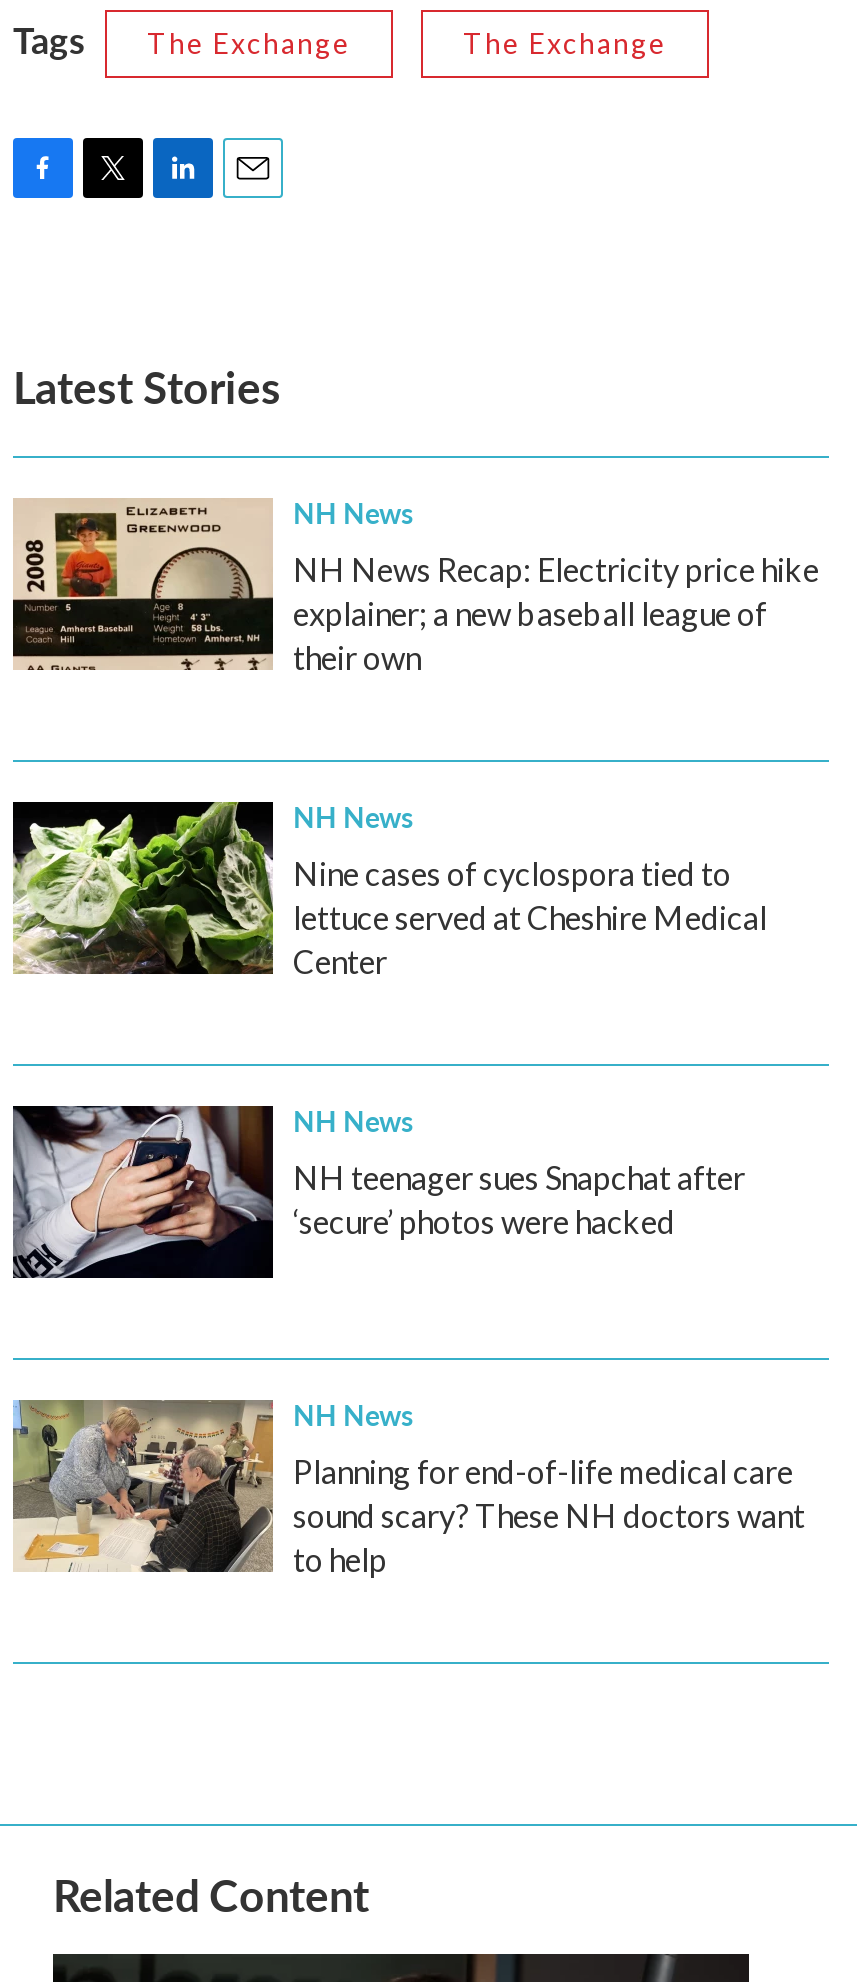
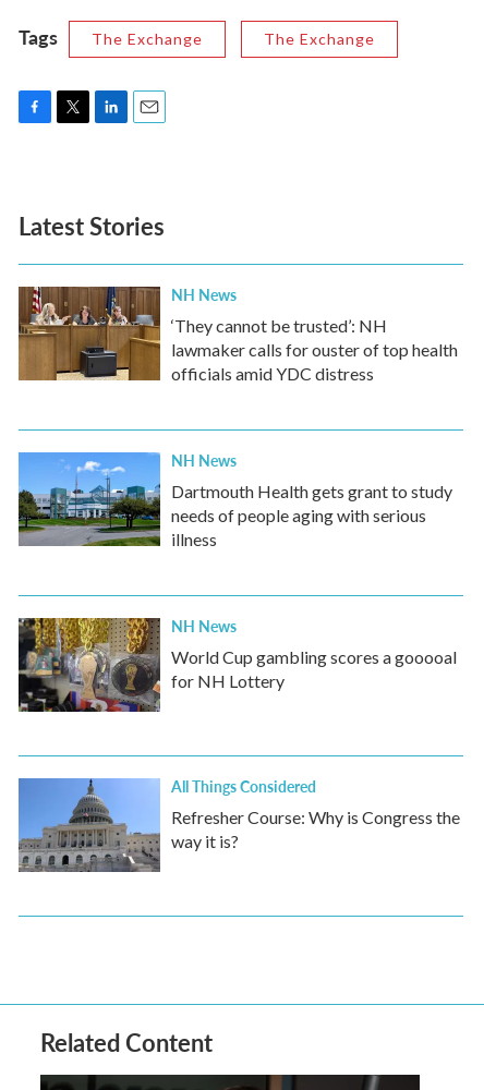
- [image]
- NH News Recap: Electricity price hike
- explainer; a new baseball league of
- their own
+ [image]
+ ‘They cannot be trusted’: NH
+ lawmaker calls for ouster of top health
+ officials amid YDC distress

- [image]
- Nine cases of cyclospora tied to
- lettuce served at Cheshire Medical
- Center
+ [image]
+ Dartmouth Health gets grant to study
+ needs of people aging with serious
+ illness

- [image]
- NH teenager sues Snapchat after
- ‘secure’ photos were hacked
+ [image]
+ World Cup gambling scores a gooooal
+ for NH Lottery

- [image]
- NH News
- Planning for end-of-life medical care
- sound scary? These NH doctors want
- to help
+ [image]
+ All Things Considered
+ Refresher Course: Why is Congress the
+ way it is?
